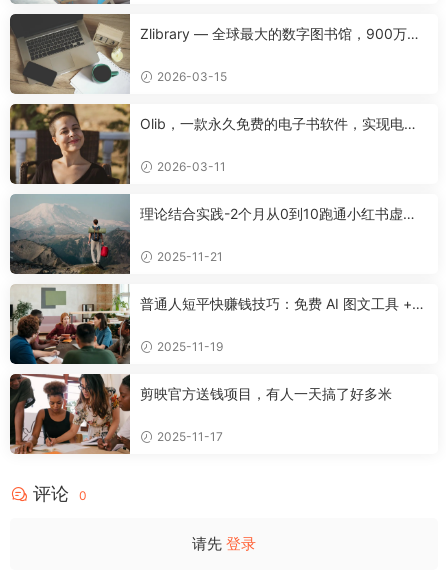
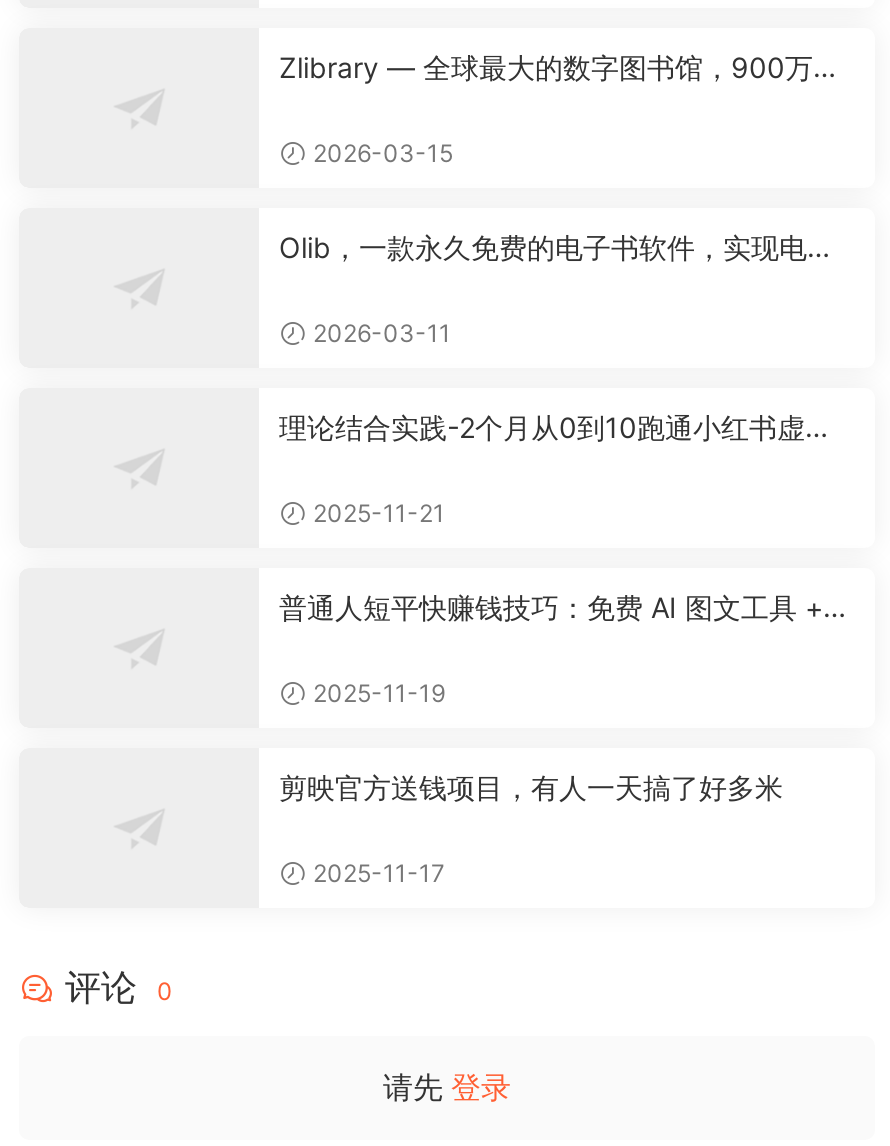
- [image]

- [image]

- [image]

- [image]

- [image]
